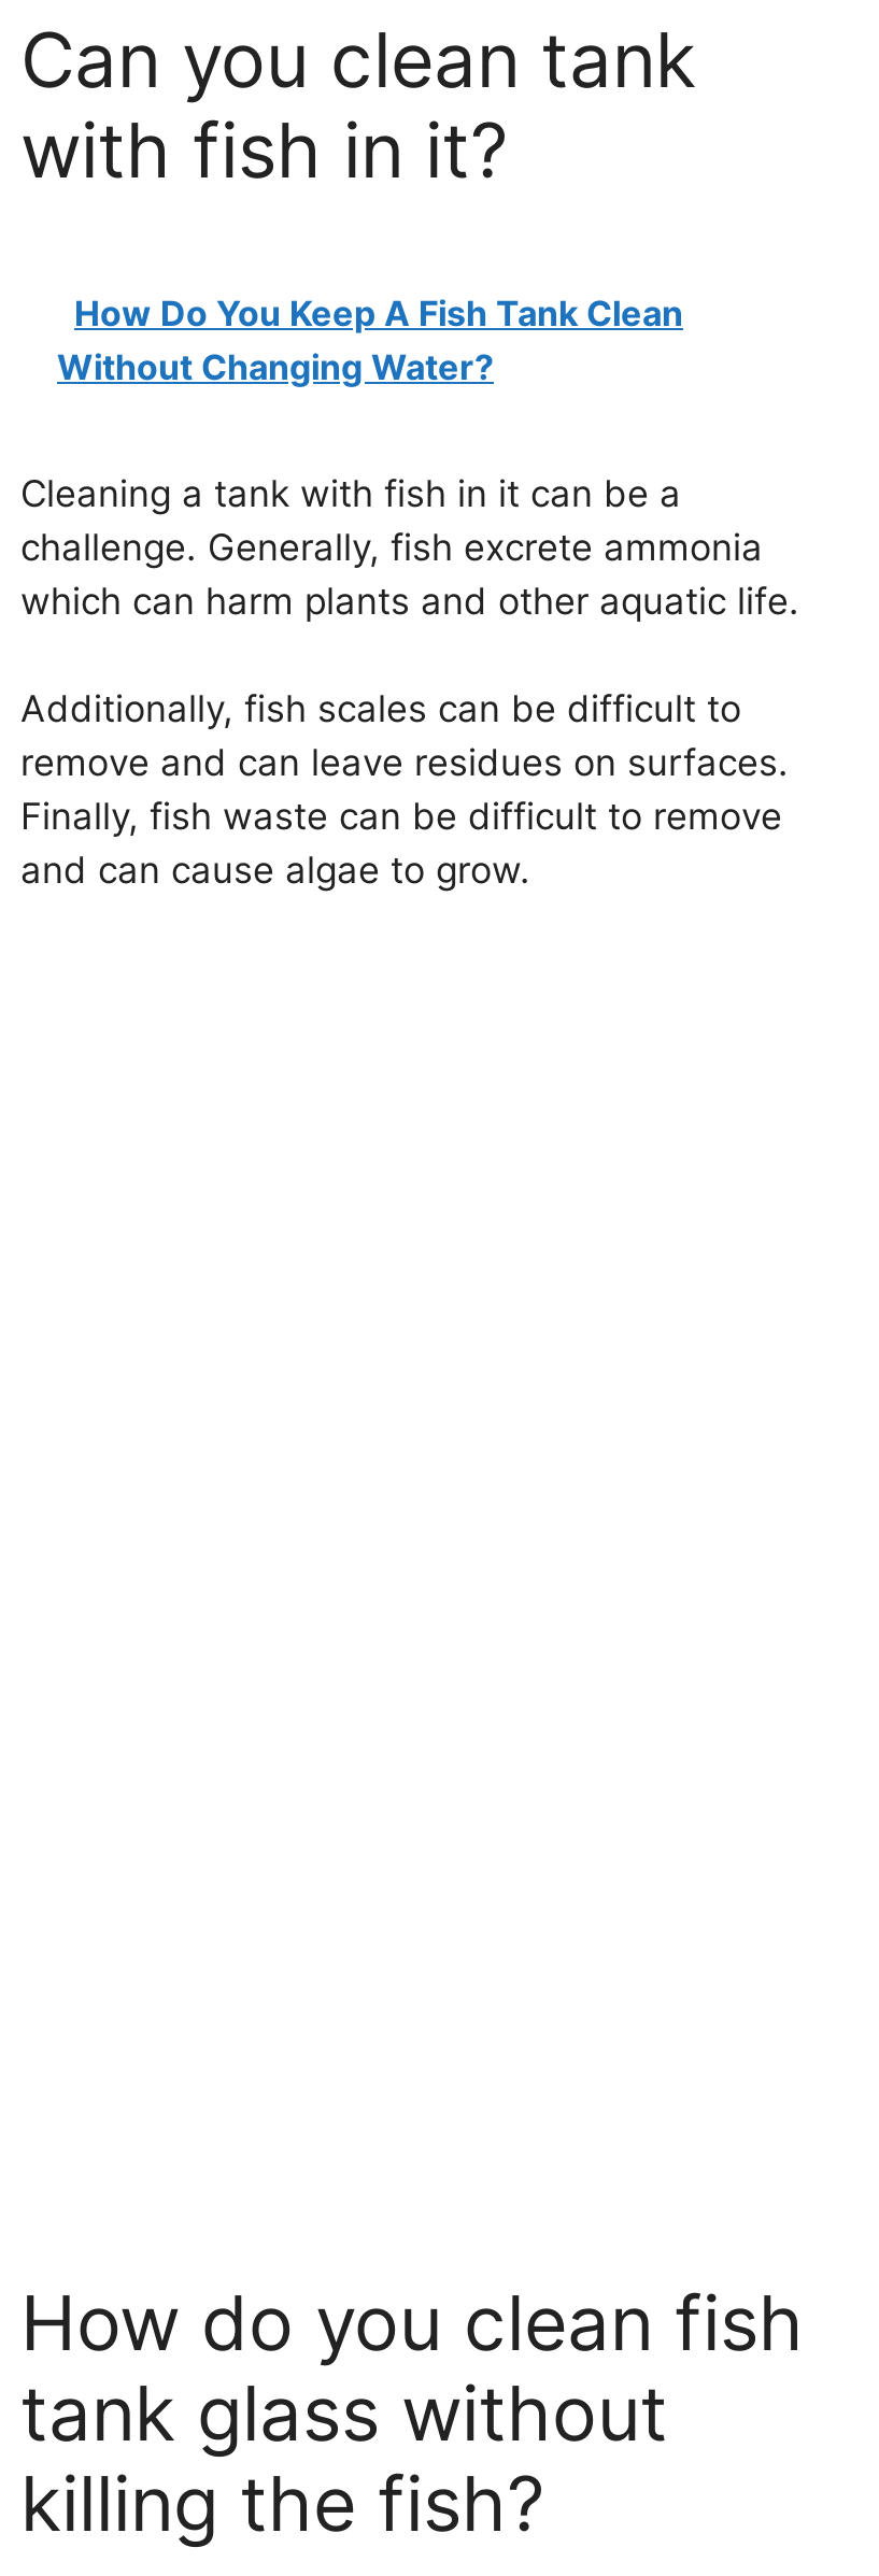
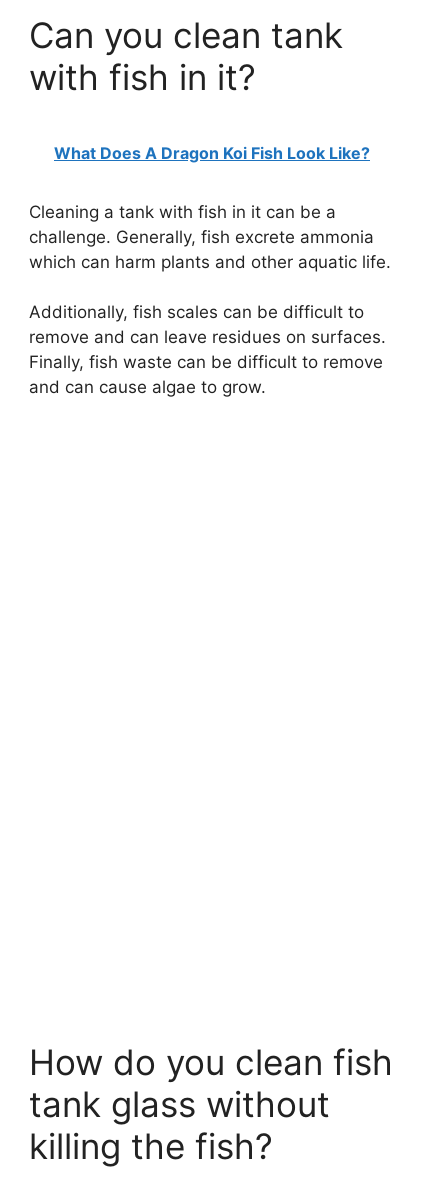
- How Do You Keep A Fish Tank Clean
- Without Changing Water?
+ What Does A Dragon Koi Fish Look Like?
